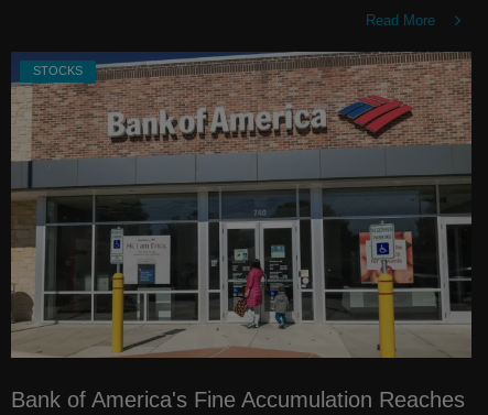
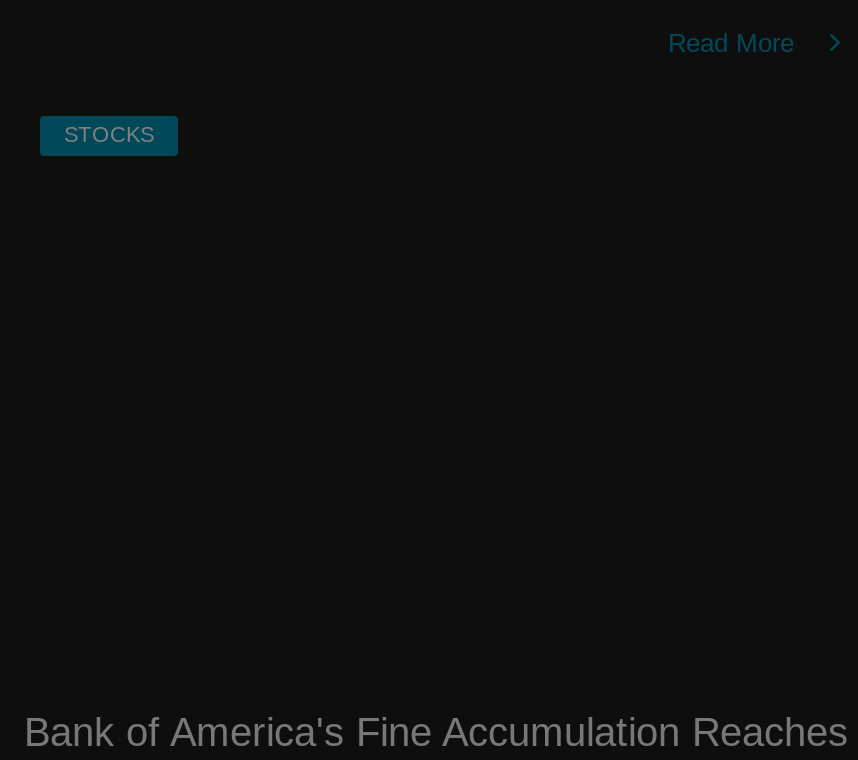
- [image]
